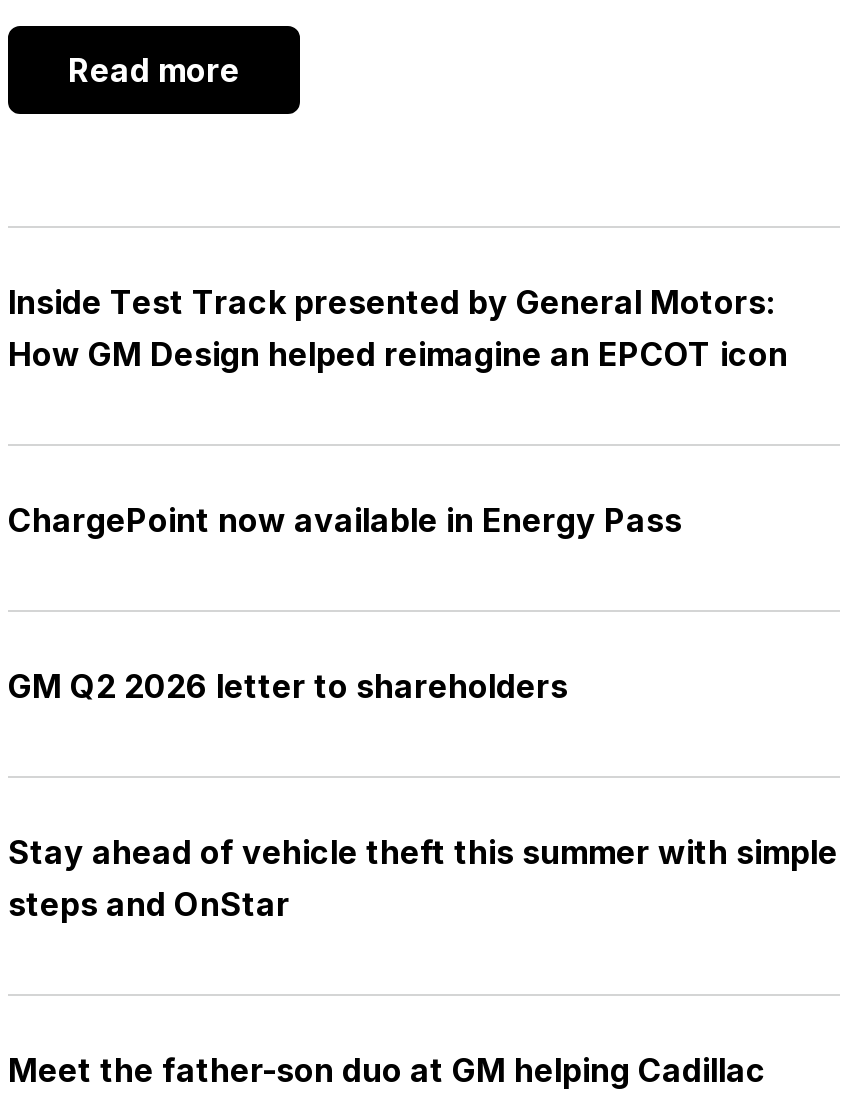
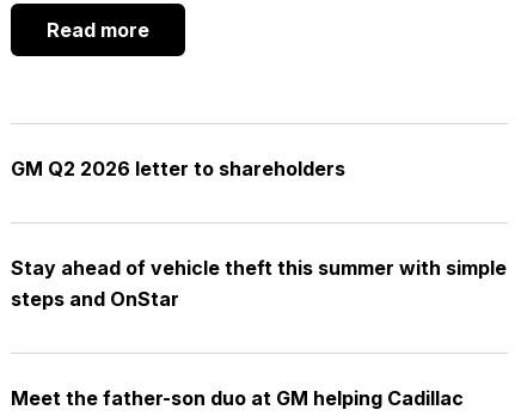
- Inside Test Track presented by General Motors:
- How GM Design helped reimagine an EPCOT icon

- ChargePoint now available in Energy Pass
